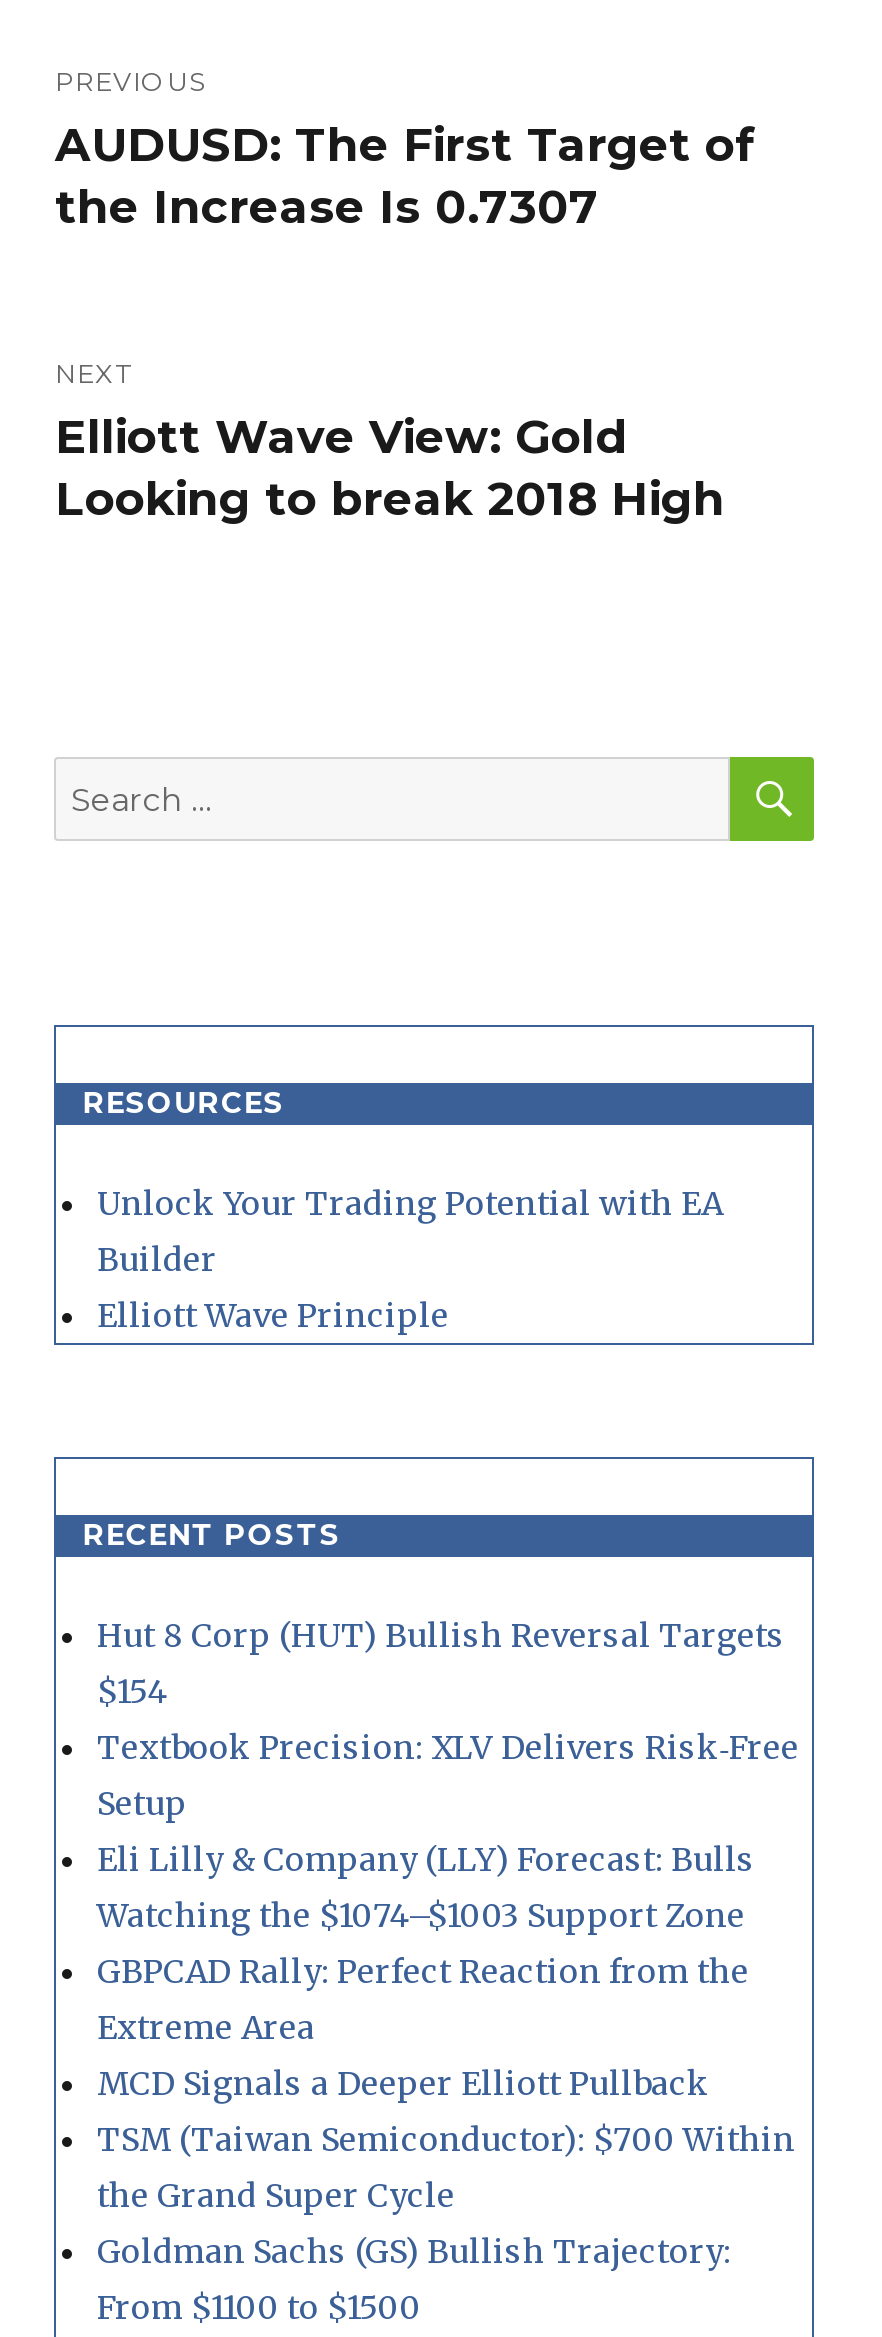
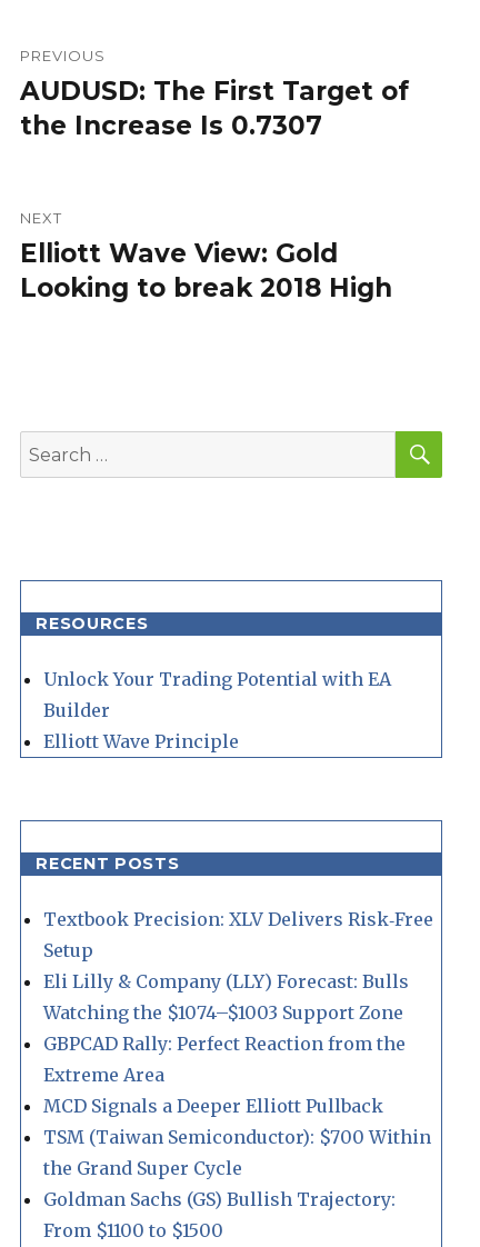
- Hut 8 Corp (HUT) Bullish Reversal Targets
- $154
